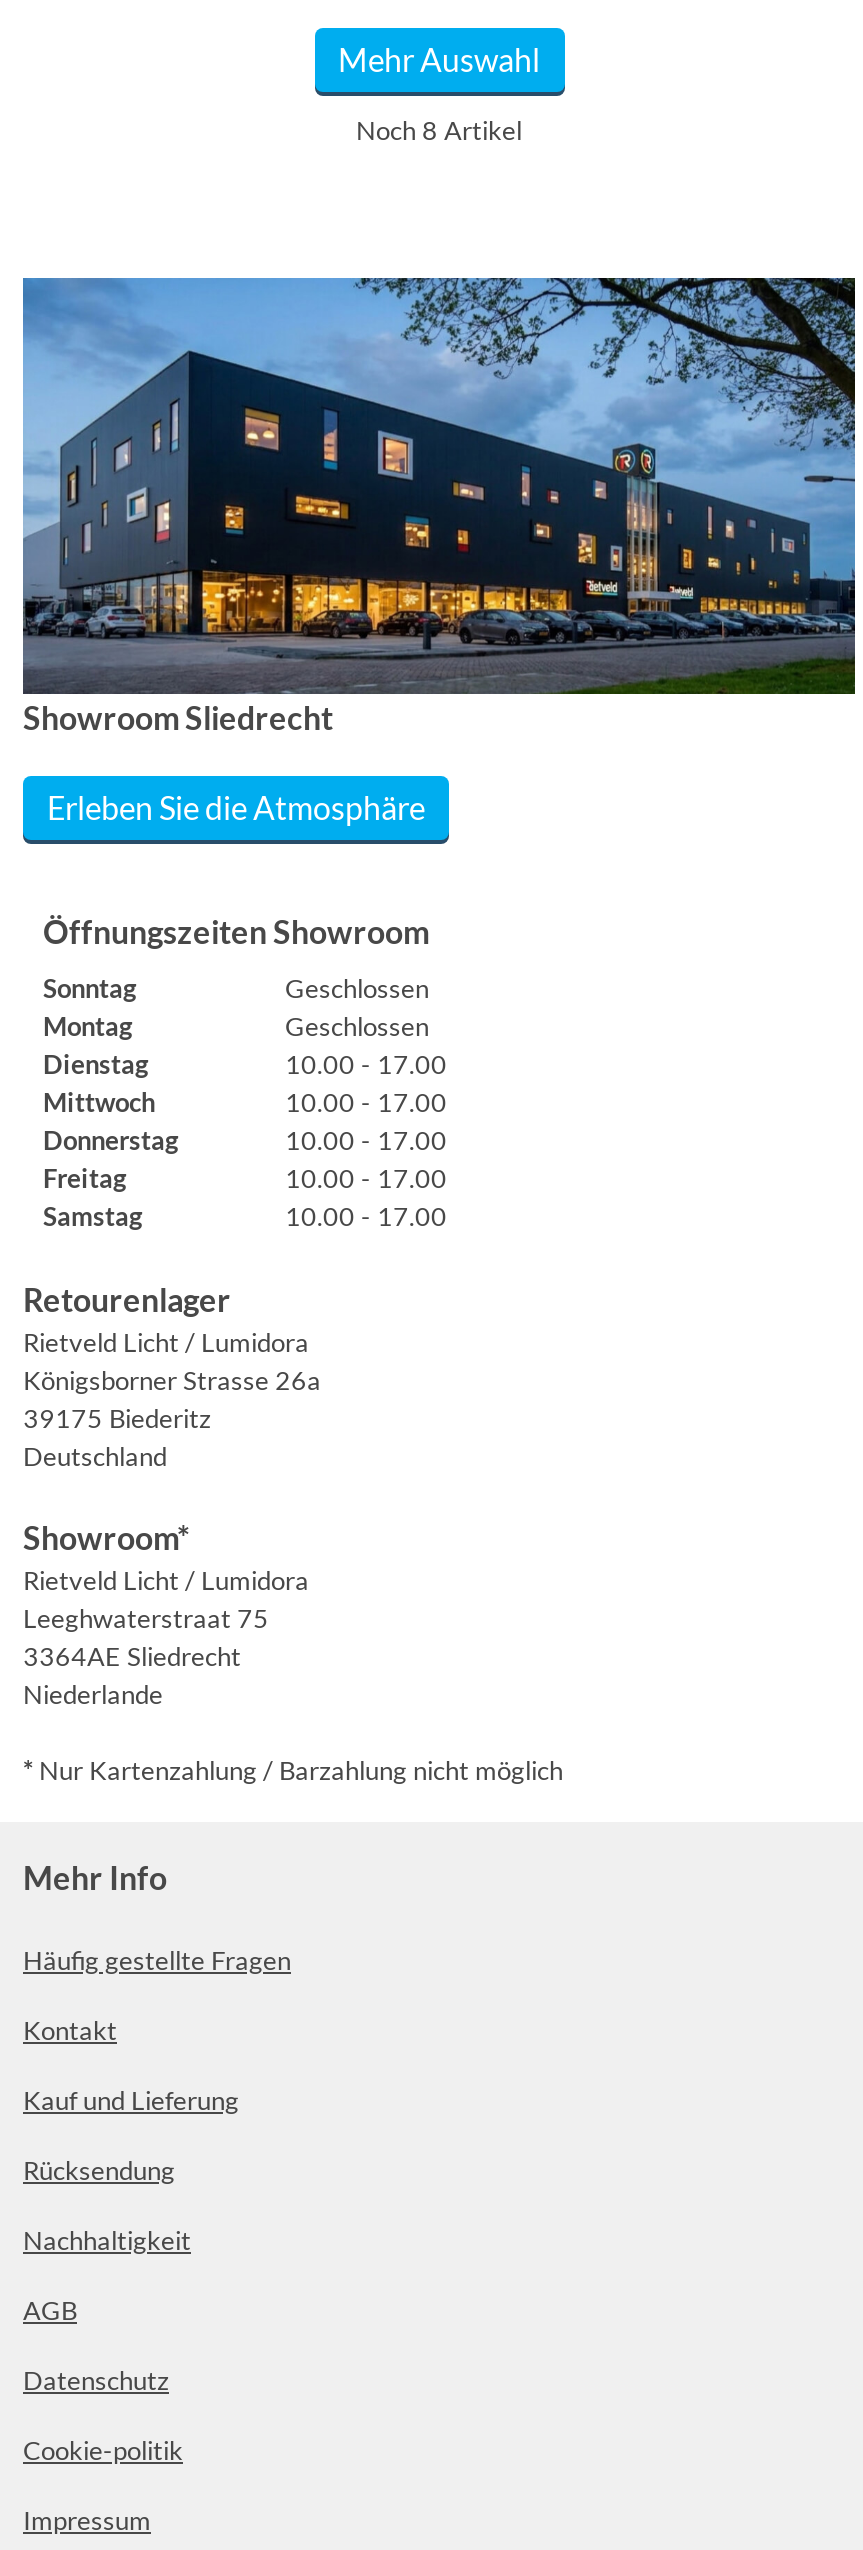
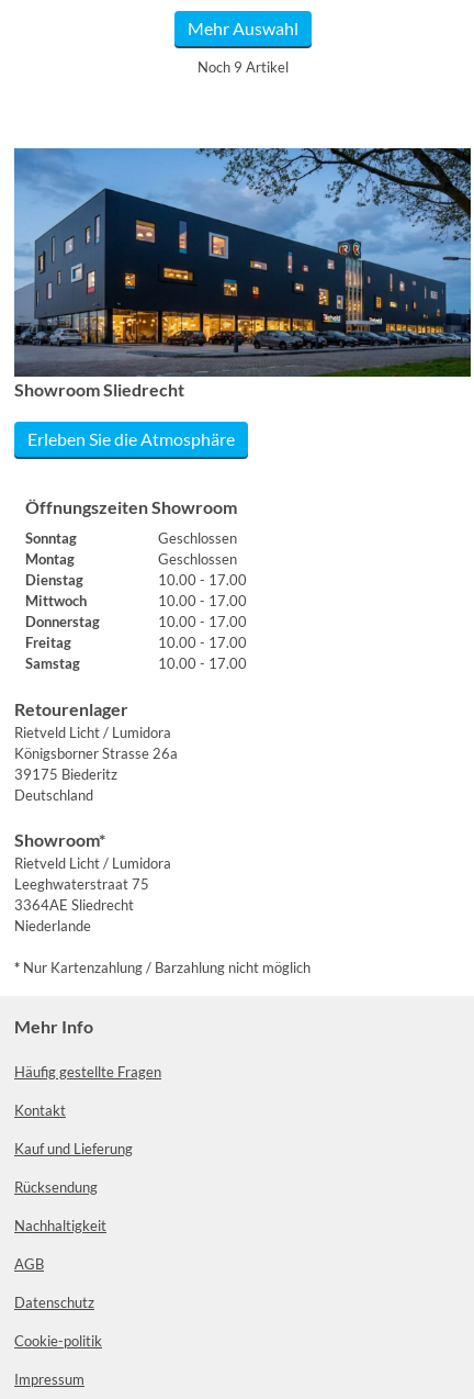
- Noch 8 Artikel
+ Noch 9 Artikel
